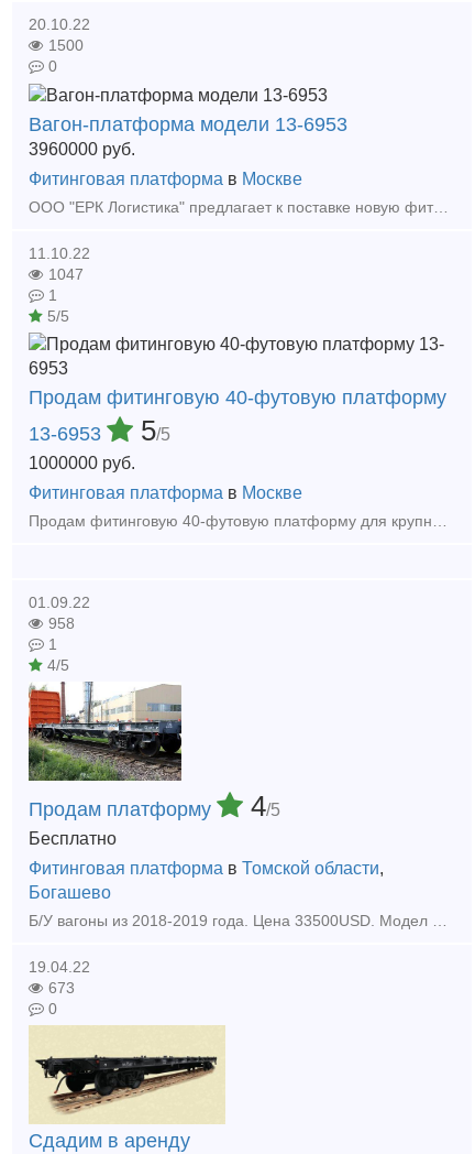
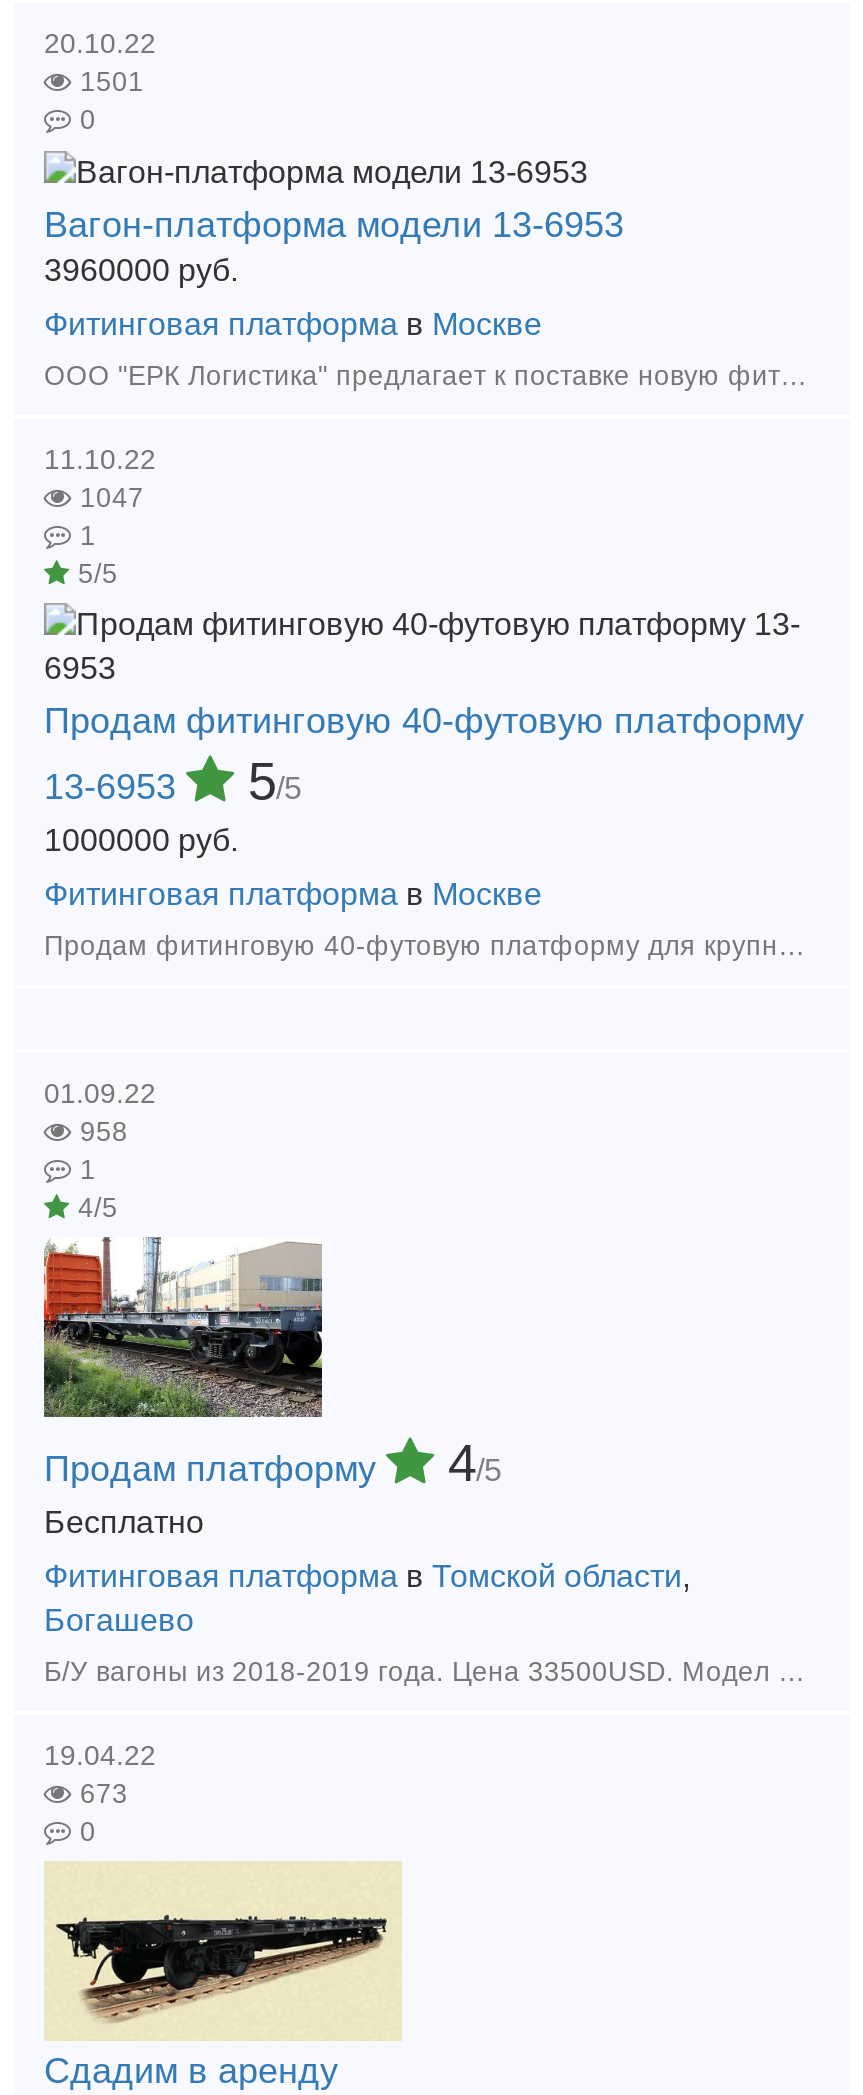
- 1500
+ 1501
